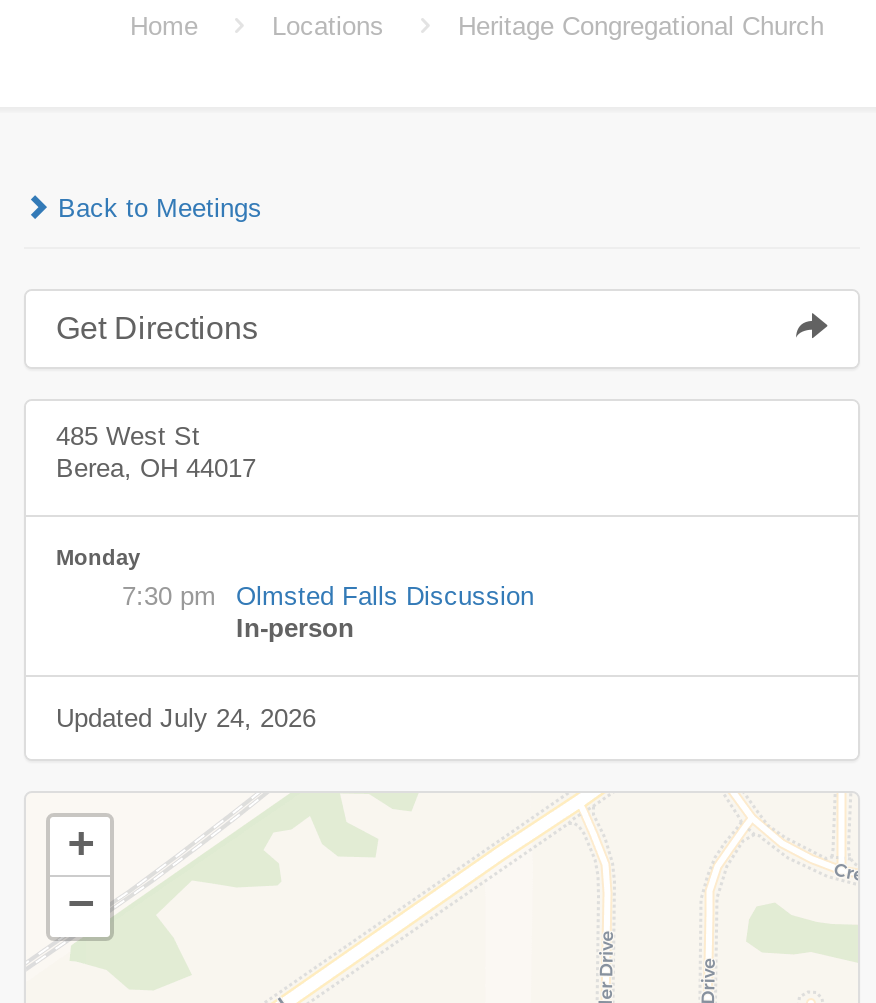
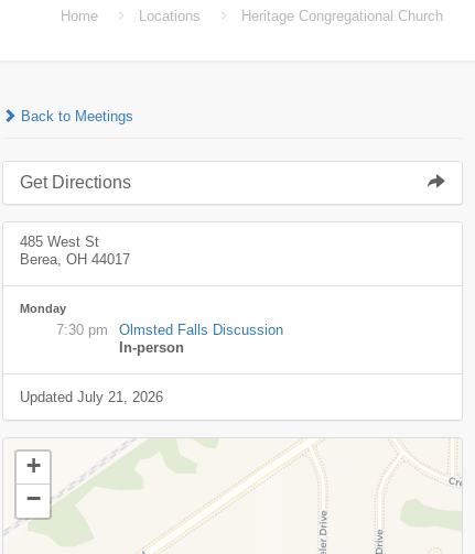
- Updated July 24, 2026
+ Updated July 21, 2026
